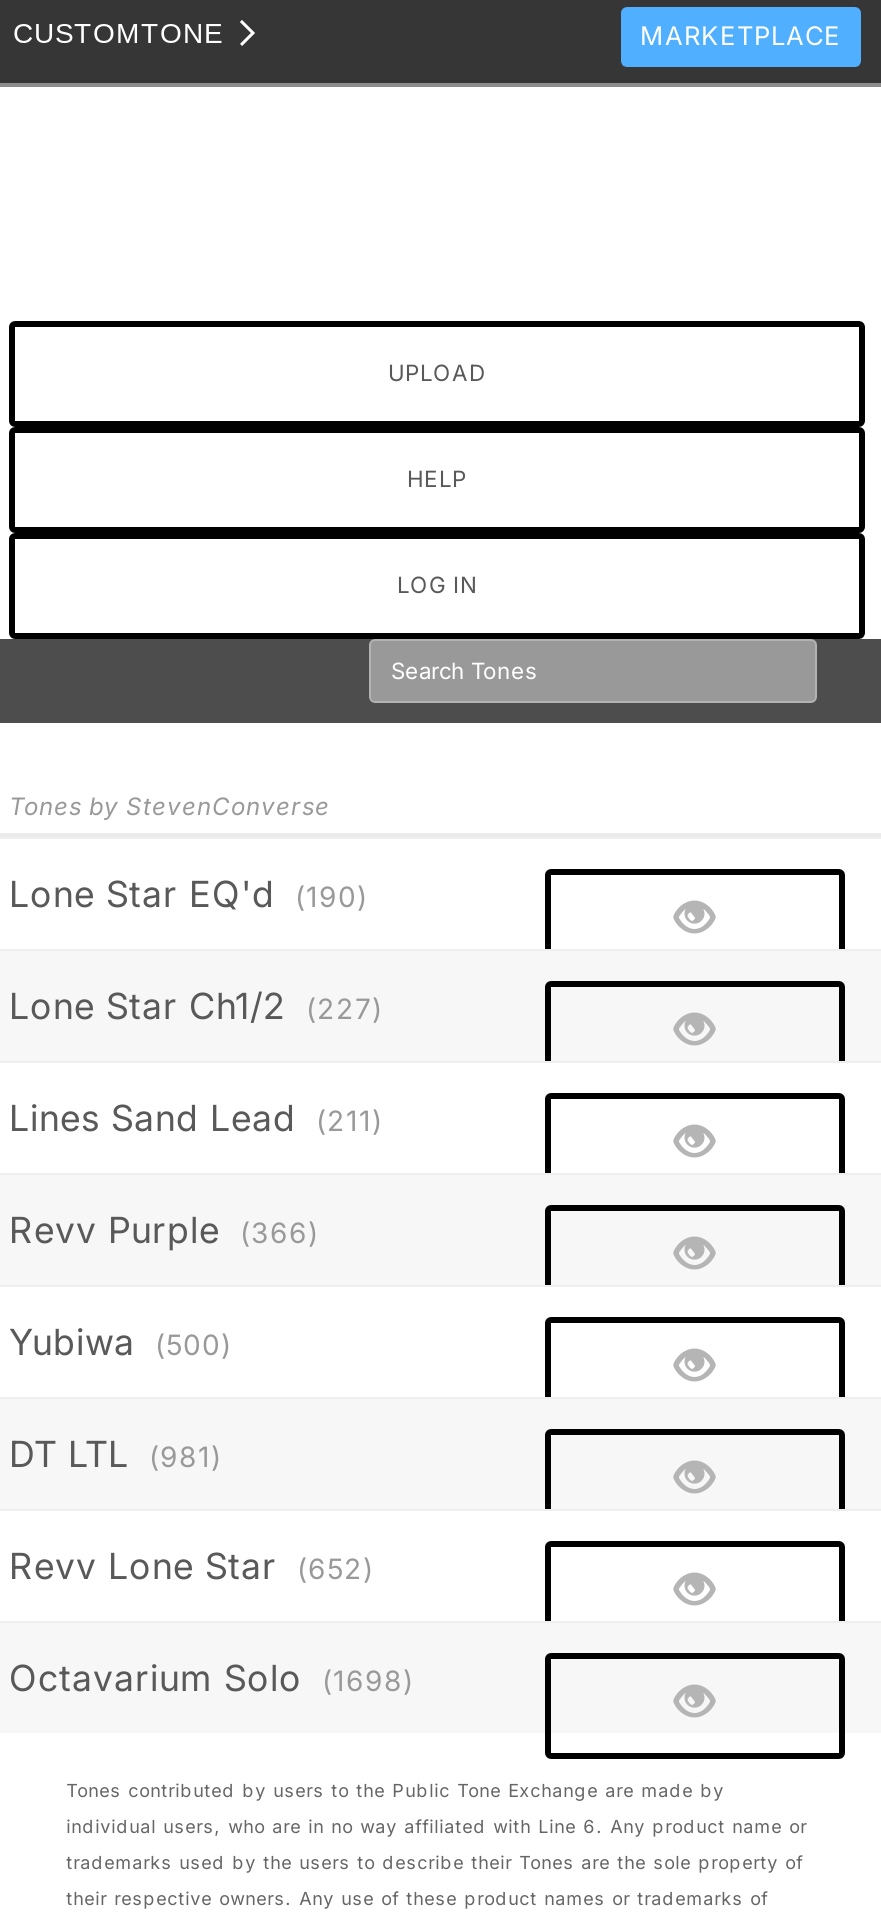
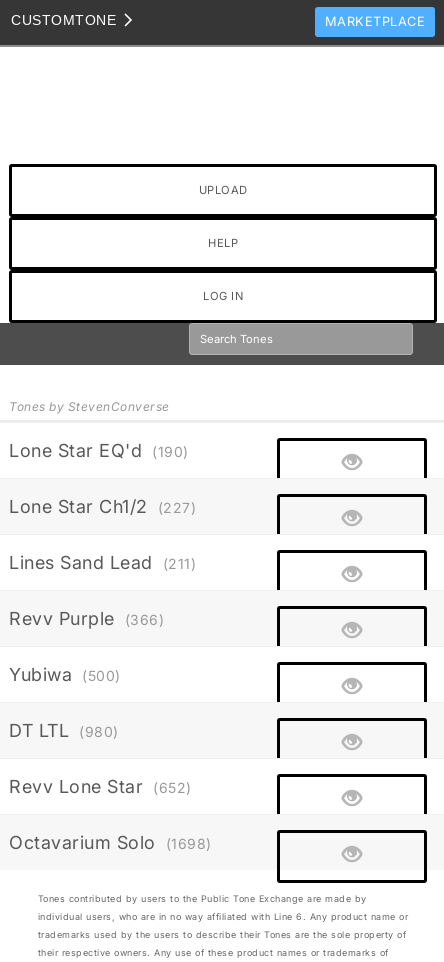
- DT LTL (981)
+ DT LTL (980)
